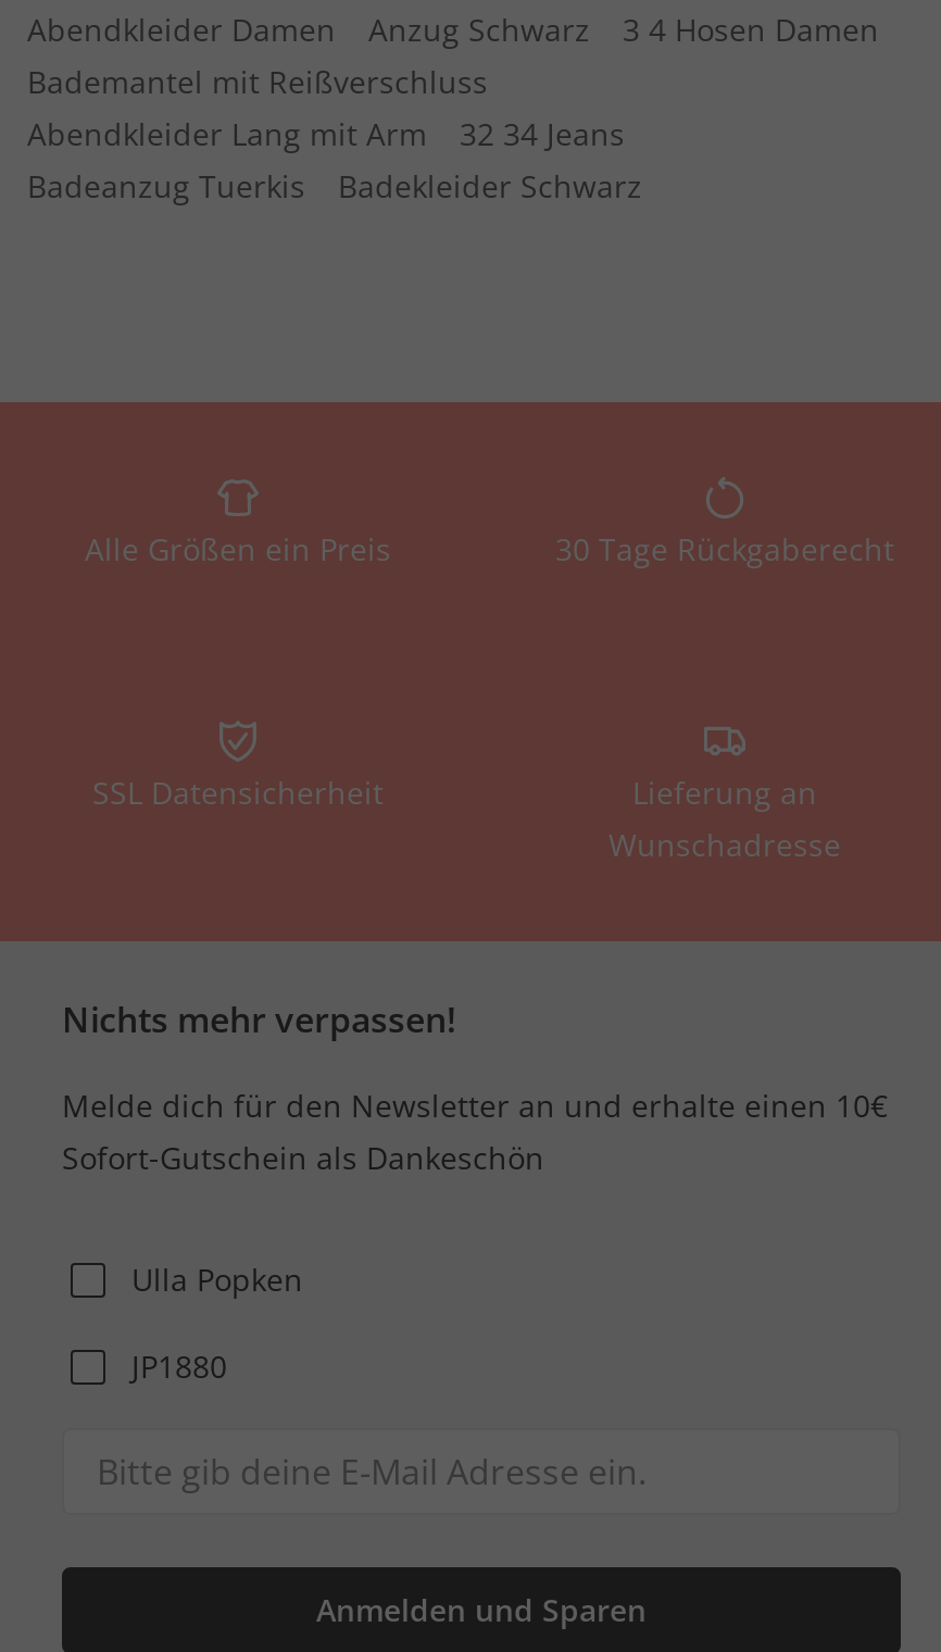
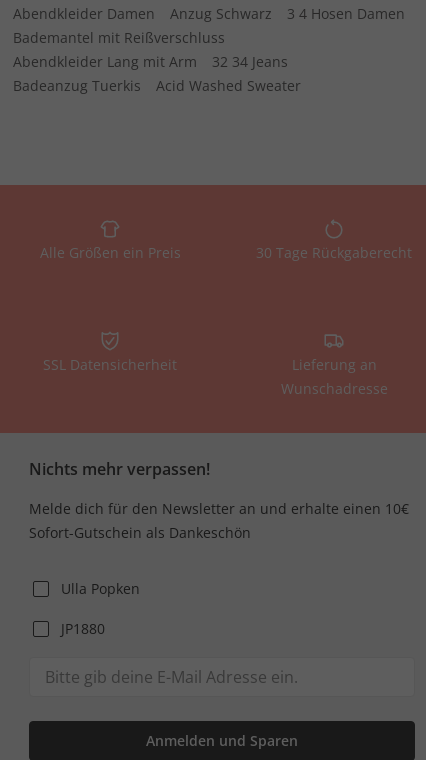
- Badekleider Schwarz
+ Acid Washed Sweater
